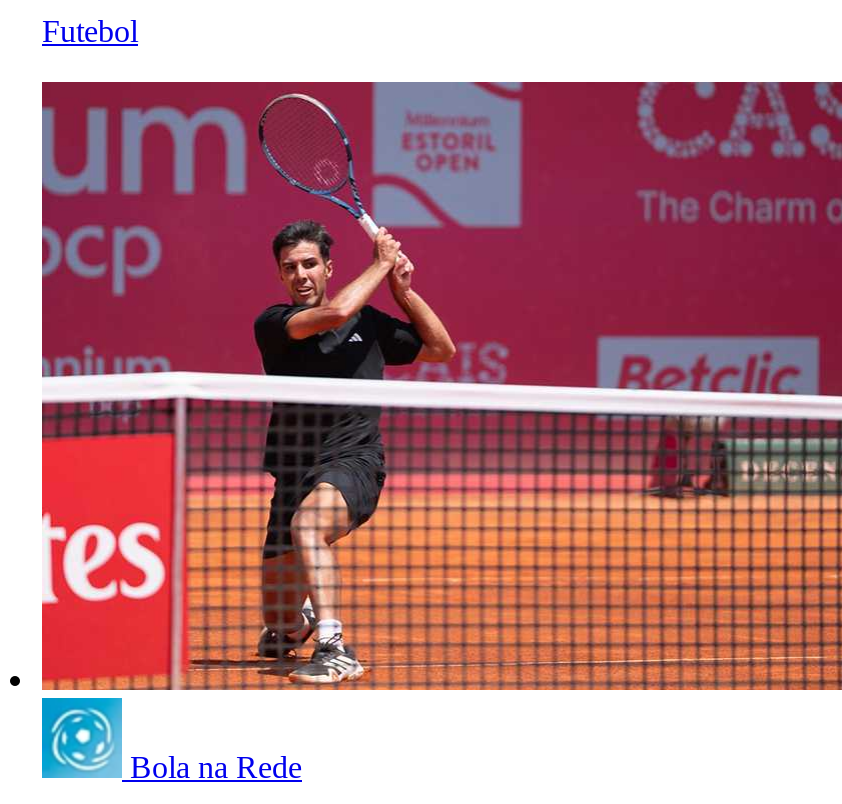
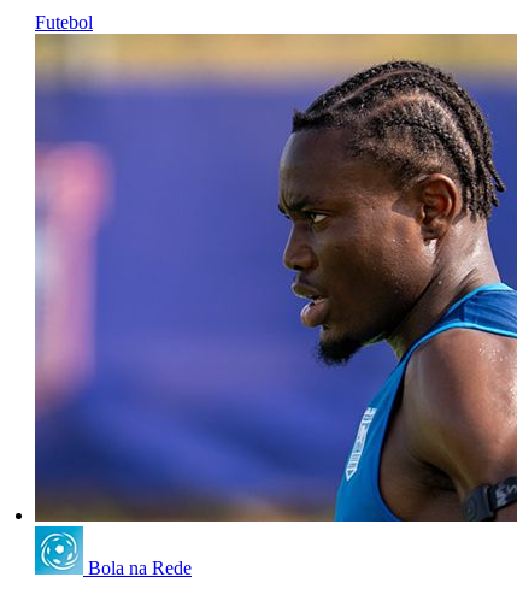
- [image]
+ [image]
